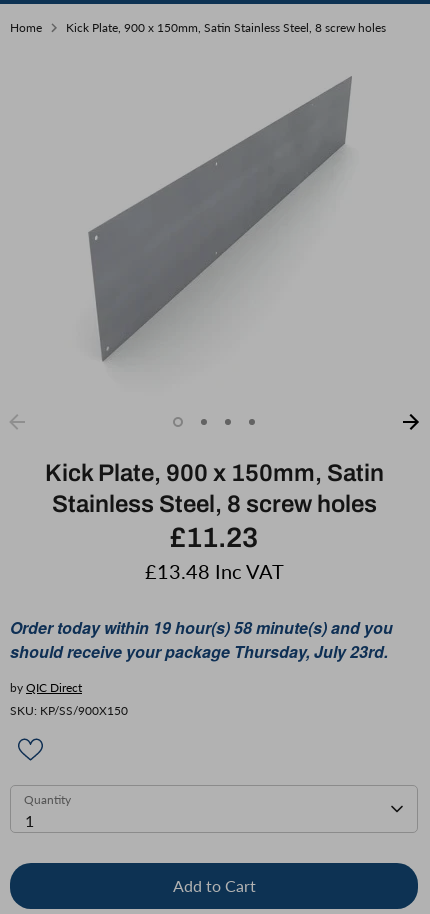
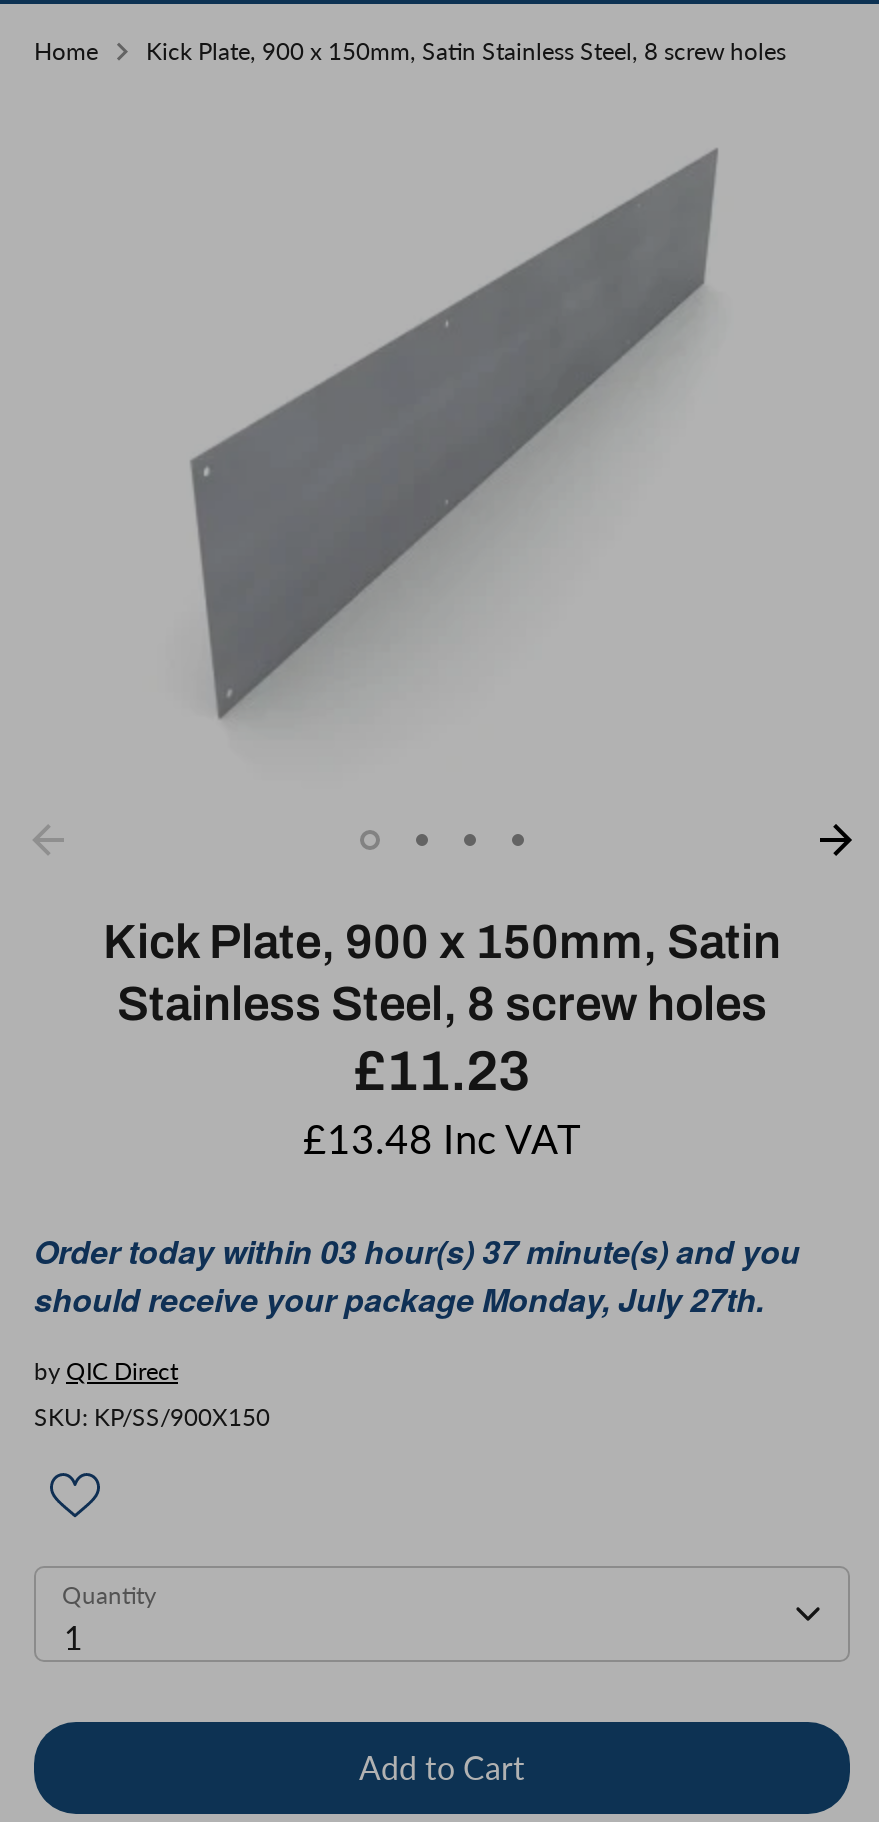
- Order today within 19 hour(s) 58 minute(s) and you
+ Order today within 03 hour(s) 37 minute(s) and you

- should receive your package Thursday, July 23rd.
+ should receive your package Monday, July 27th.
